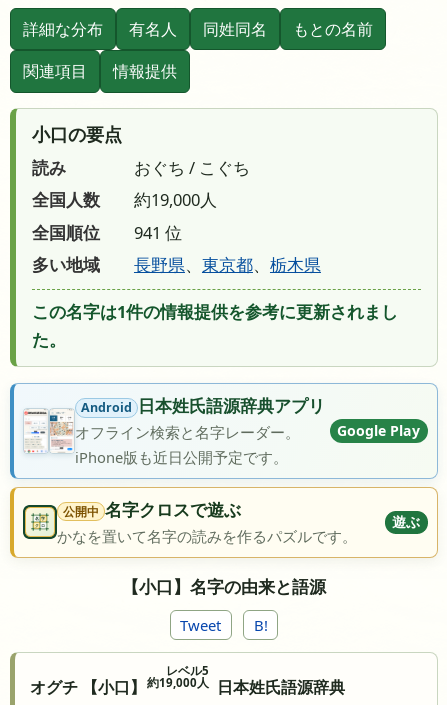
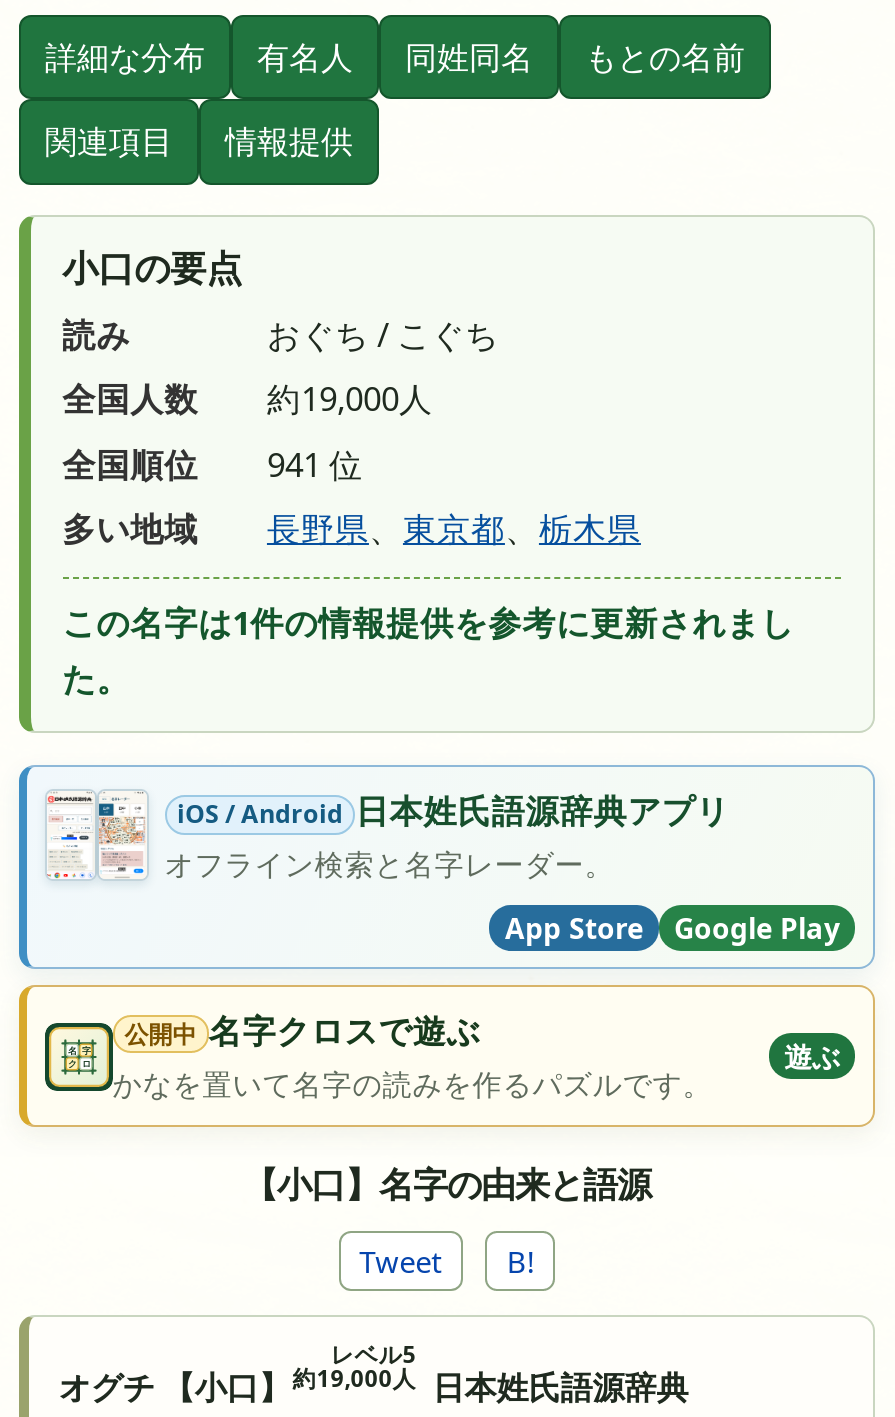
- [image]
- Android 日本姓氏語源辞典アプリ
+ [image]
+ iOS / Android 日本姓氏語源辞典アプリ

moved down: Google Play

- iPhone版も近日公開予定です。
+ App Store
